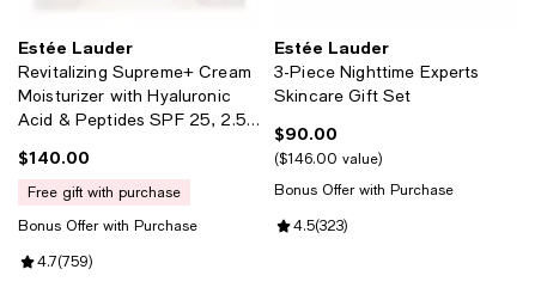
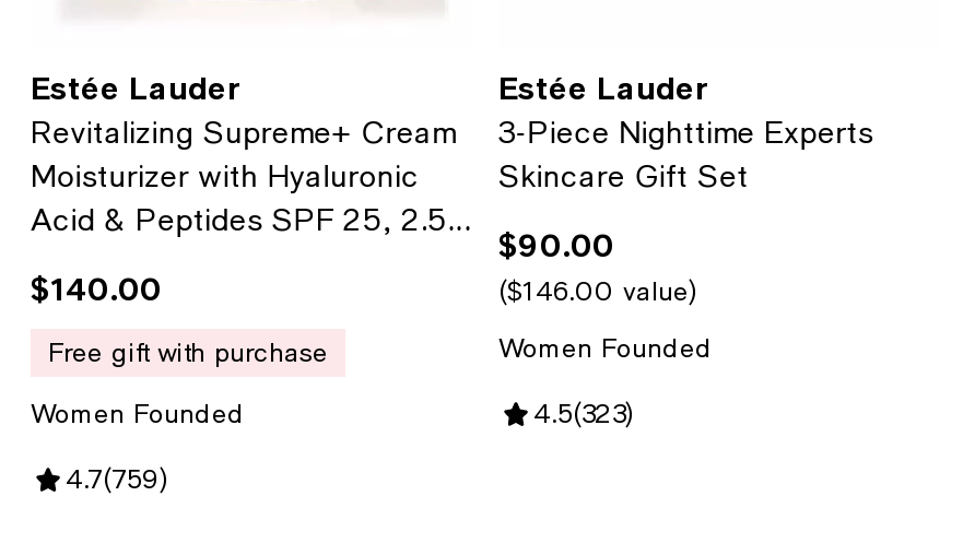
- Bonus Offer with Purchase
+ Women Founded

- Bonus Offer with Purchase
+ Women Founded
